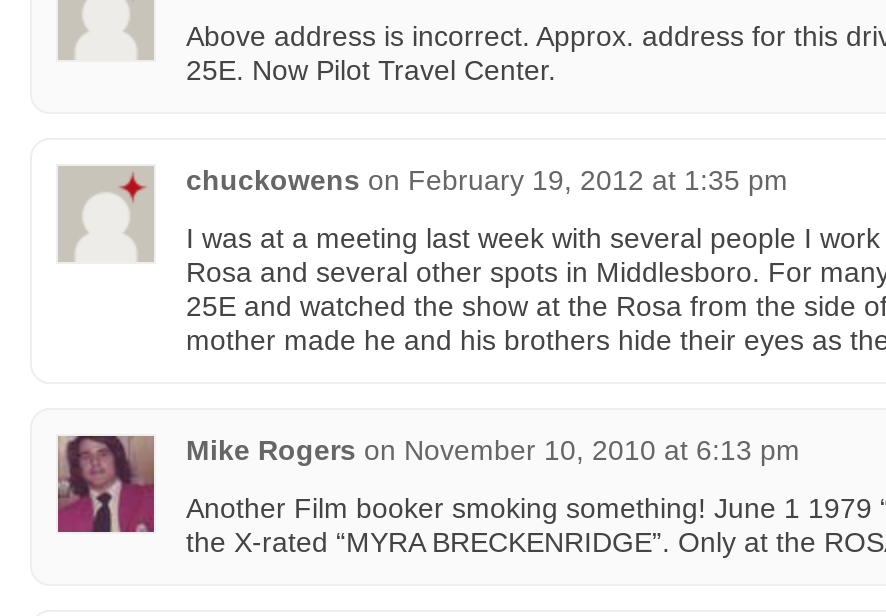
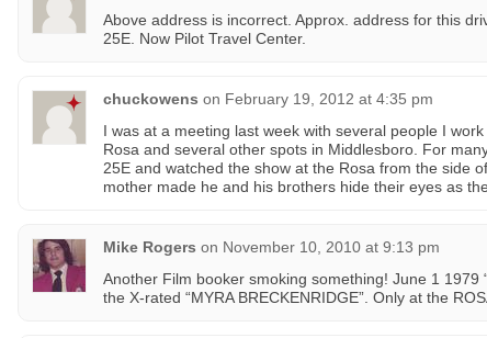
- chuckowens on February 19, 2012 at 1:35 pm
+ chuckowens on February 19, 2012 at 4:35 pm

- Mike Rogers on November 10, 2010 at 6:13 pm
+ Mike Rogers on November 10, 2010 at 9:13 pm
